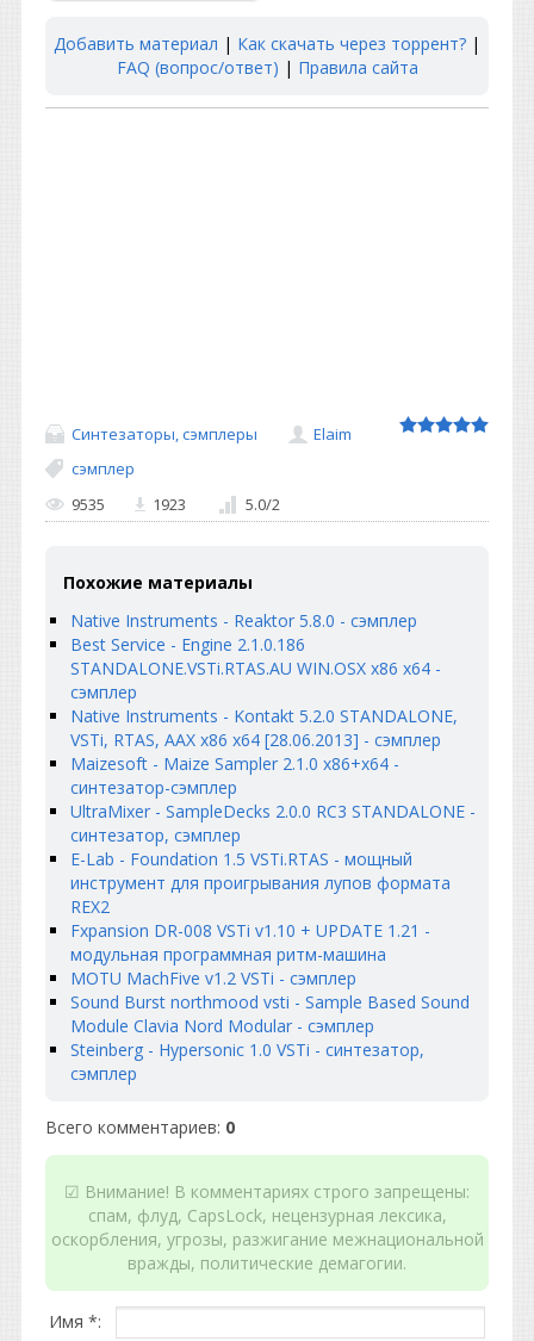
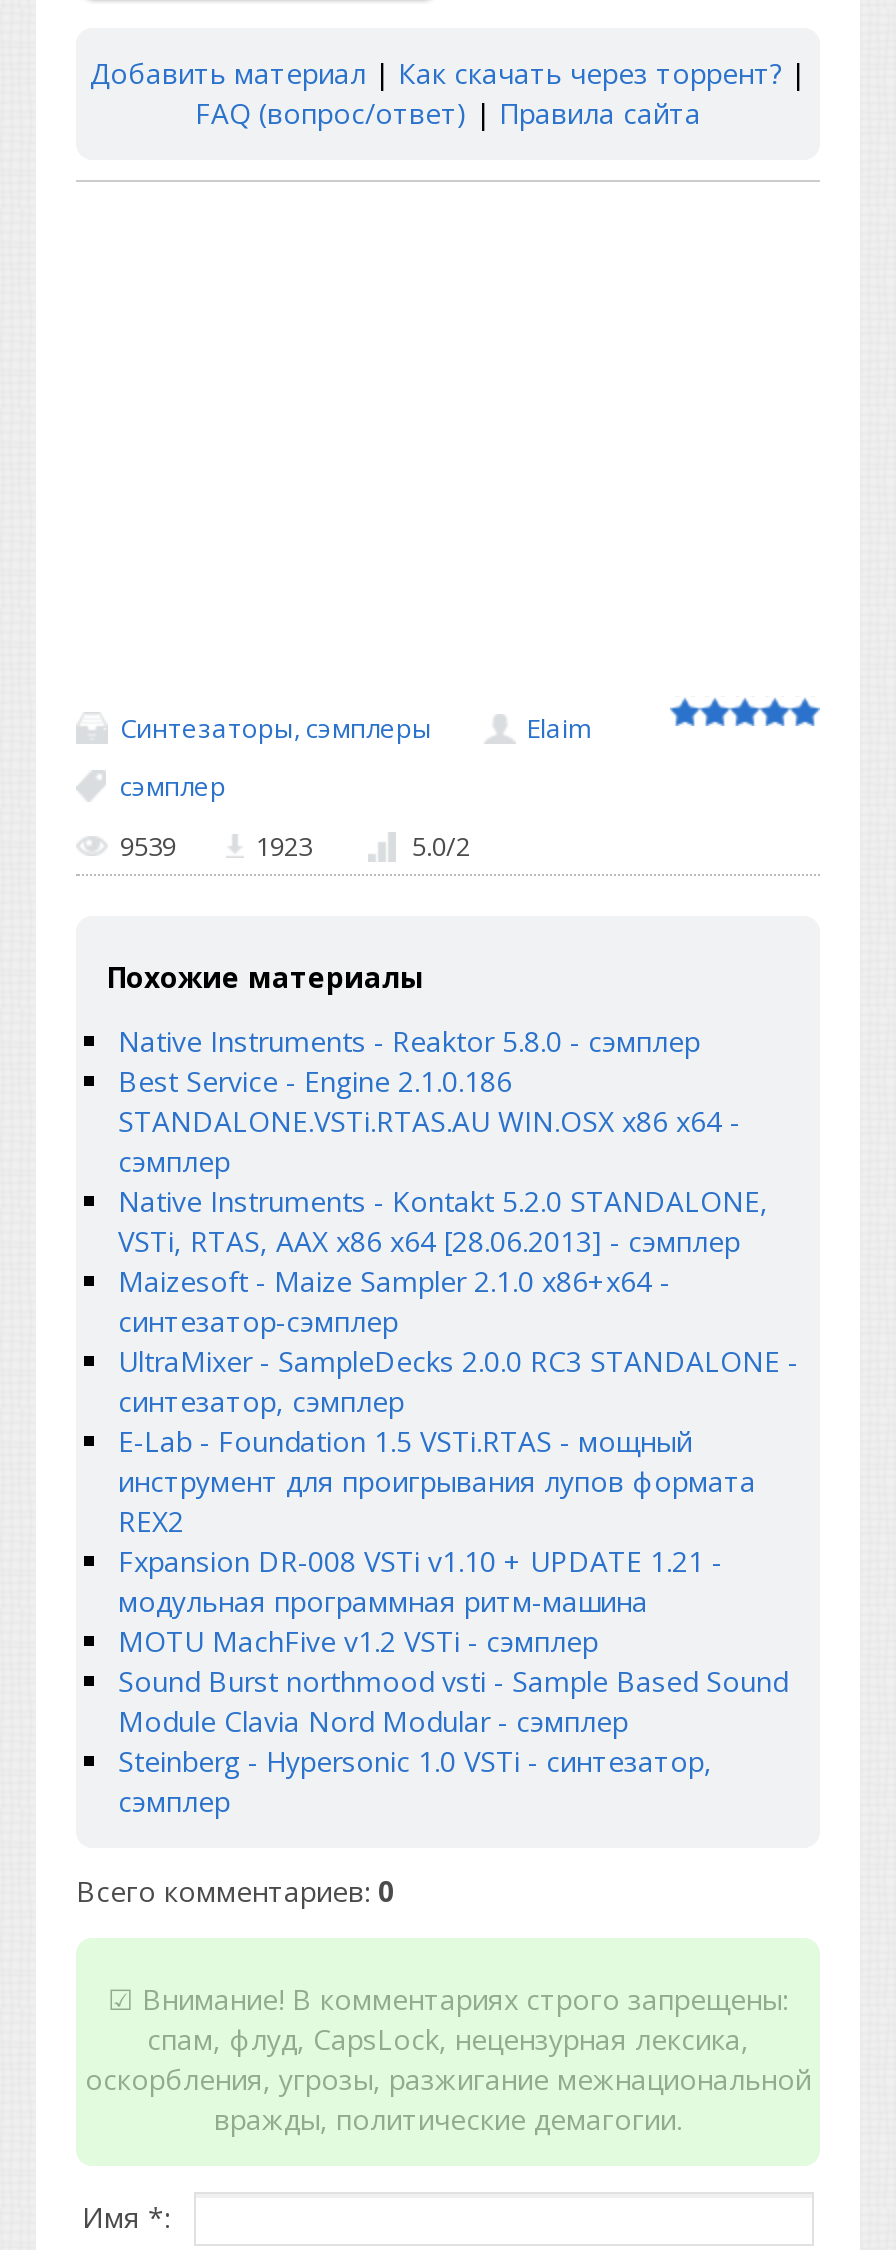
- 9535
+ 9539
